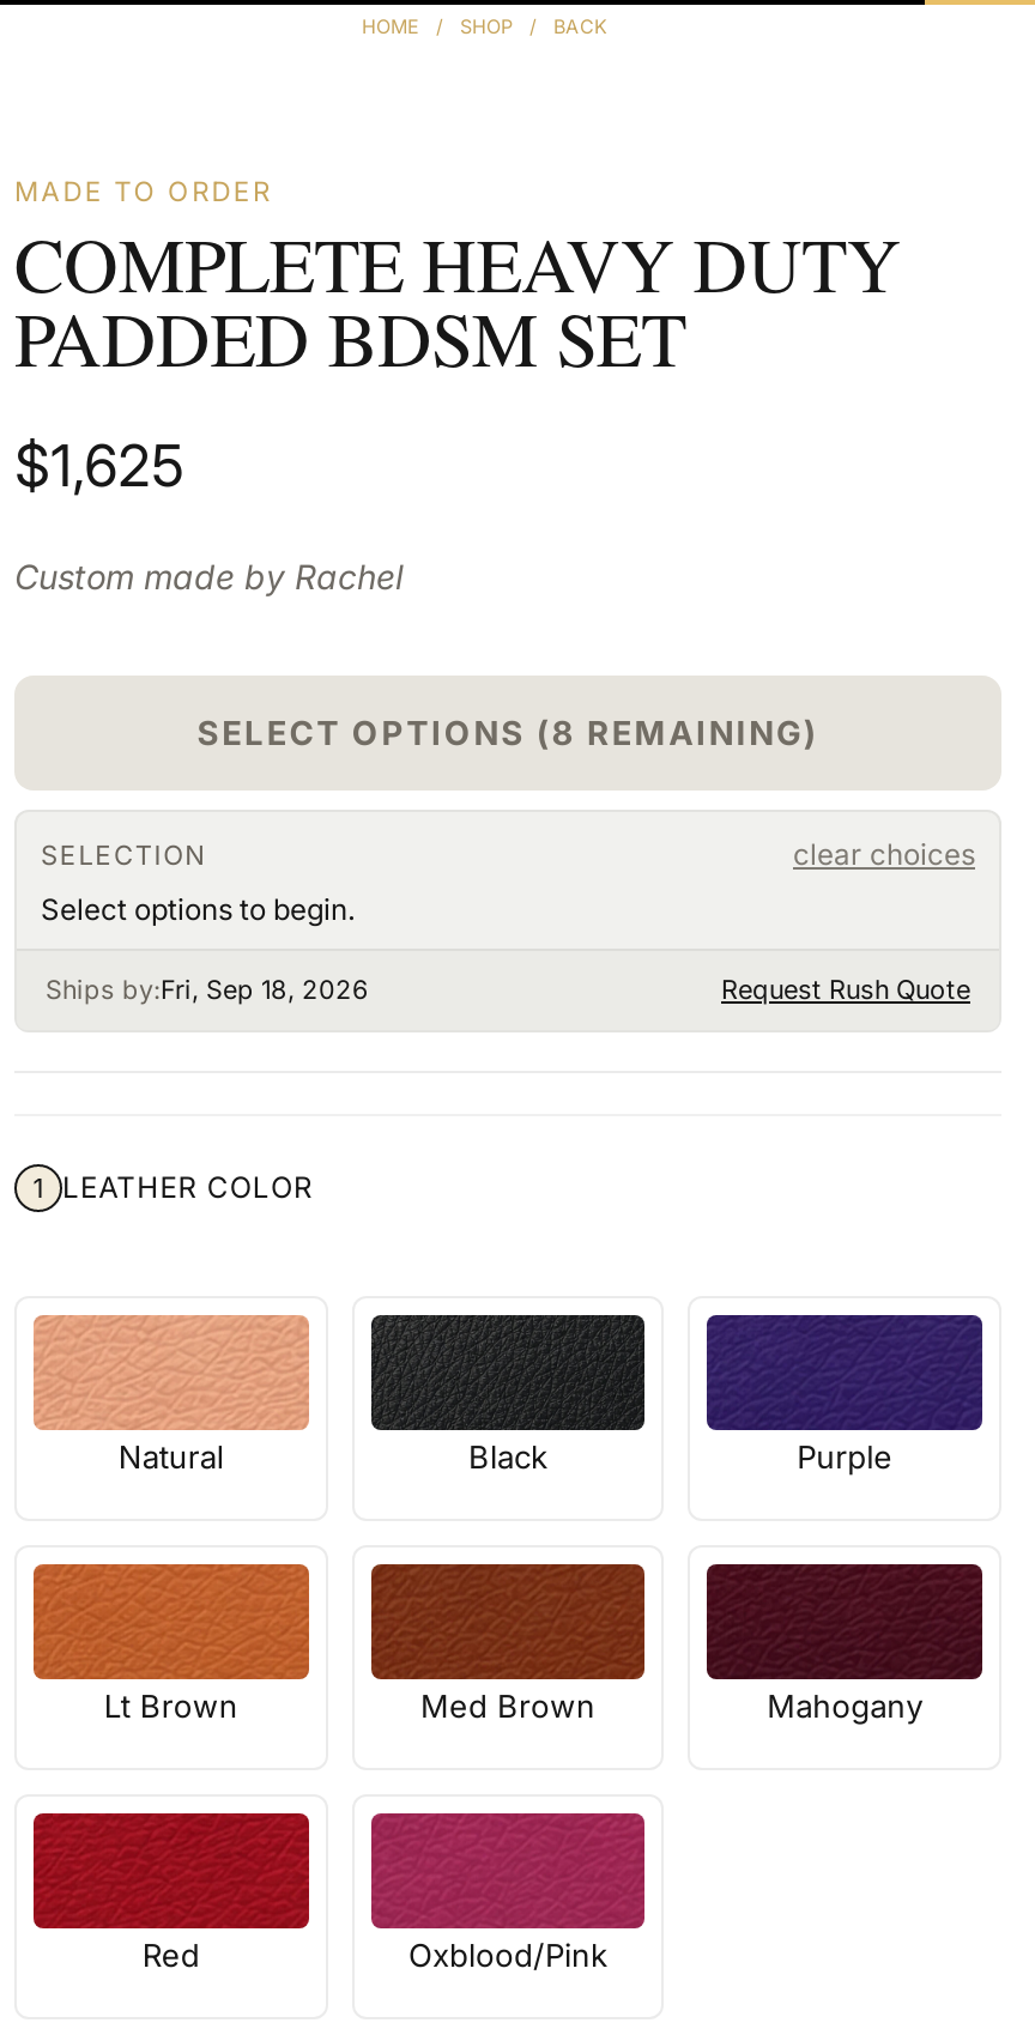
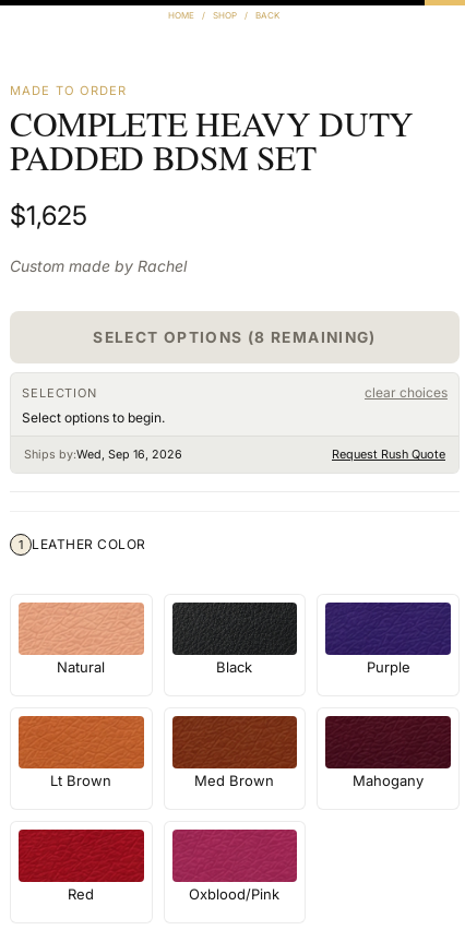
- Ships by:Fri, Sep 18, 2026
+ Ships by:Wed, Sep 16, 2026
